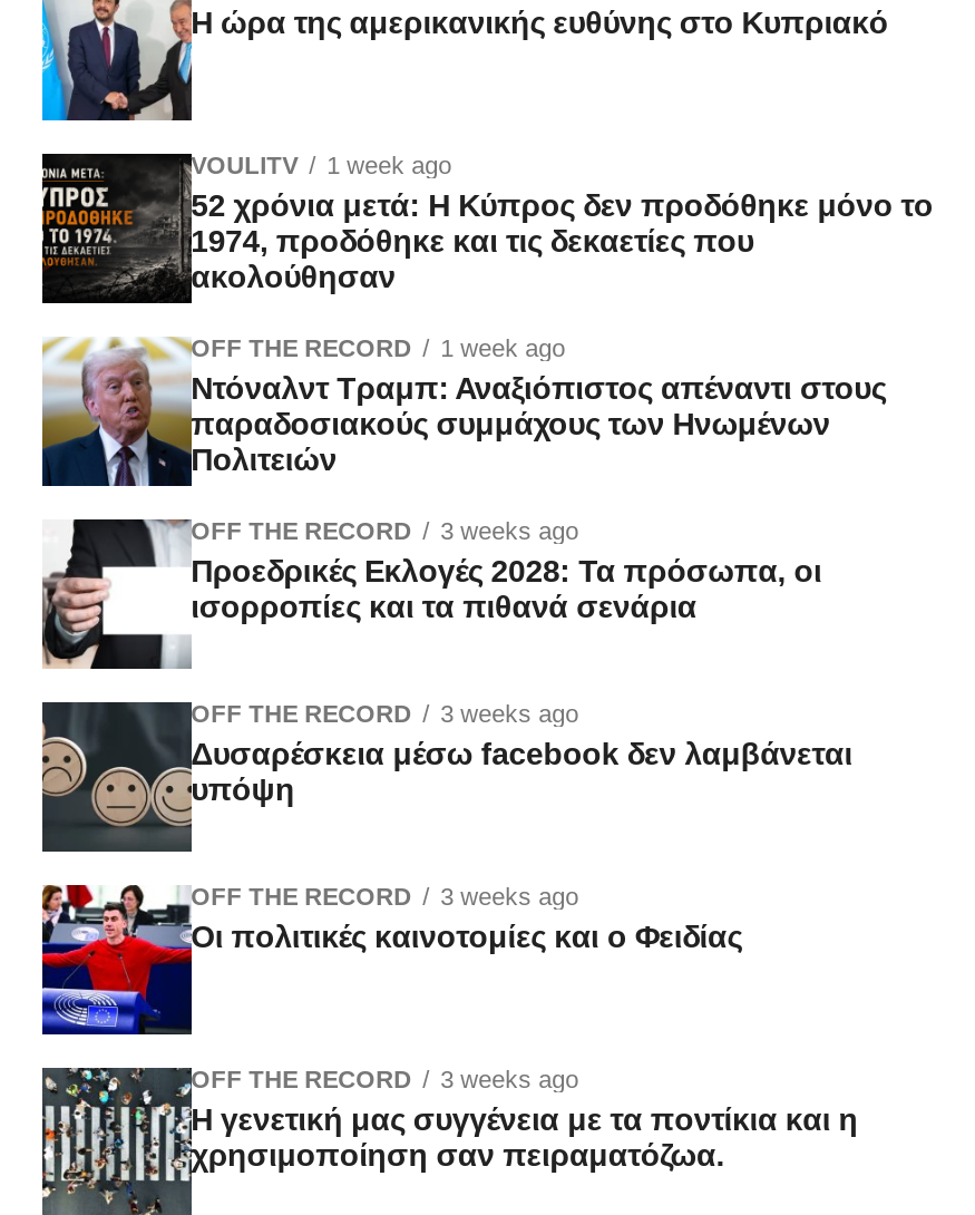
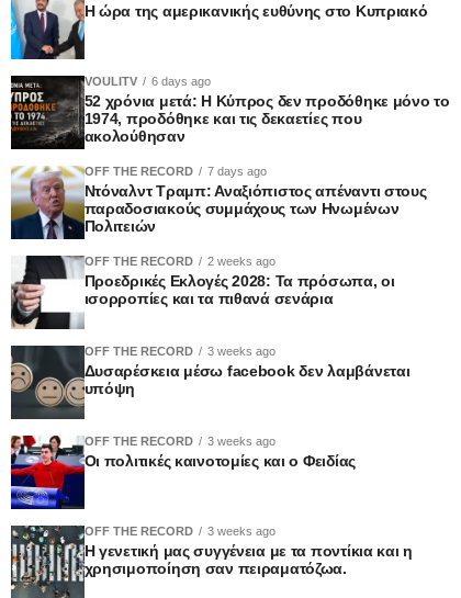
- VOULITV 1 week ago
+ VOULITV 6 days ago

- OFF THE RECORD 1 week ago
+ OFF THE RECORD 7 days ago

- OFF THE RECORD 3 weeks ago
+ OFF THE RECORD 2 weeks ago
